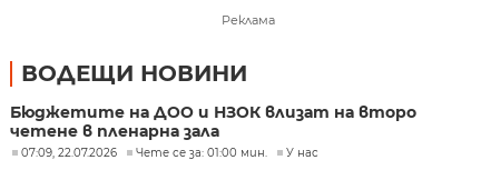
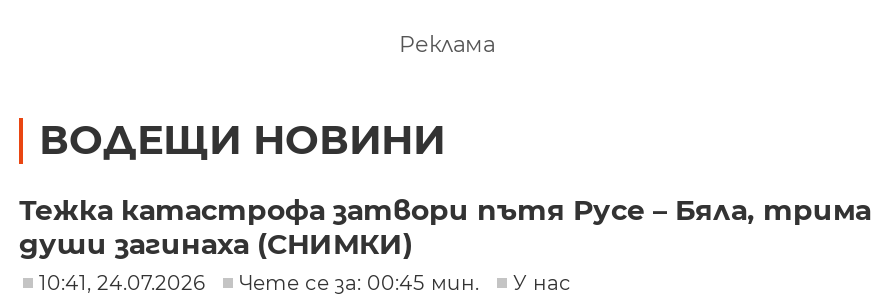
- Бюджетите на ДОО и НЗОК влизат на второ
- четене в пленарна зала
- 07:09, 22.07.2026
- Чете се за: 01:00 мин.
+ Тежка катастрофа затвори пътя Русе – Бяла, трима
+ души загинаха (СНИМКИ)
+ 10:41, 24.07.2026
+ Чете се за: 00:45 мин.
